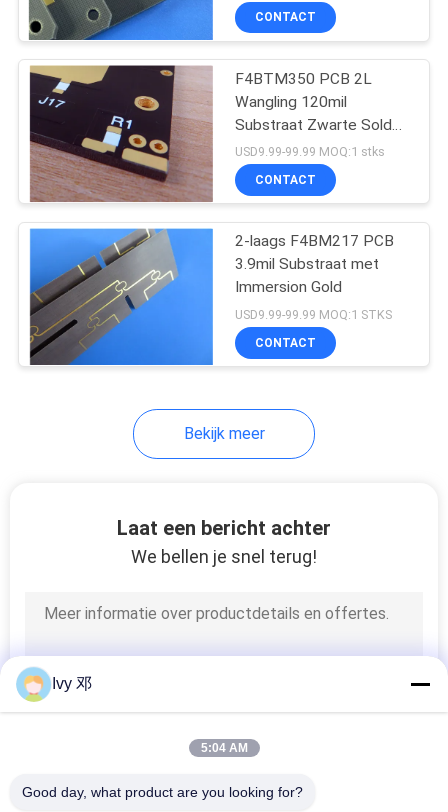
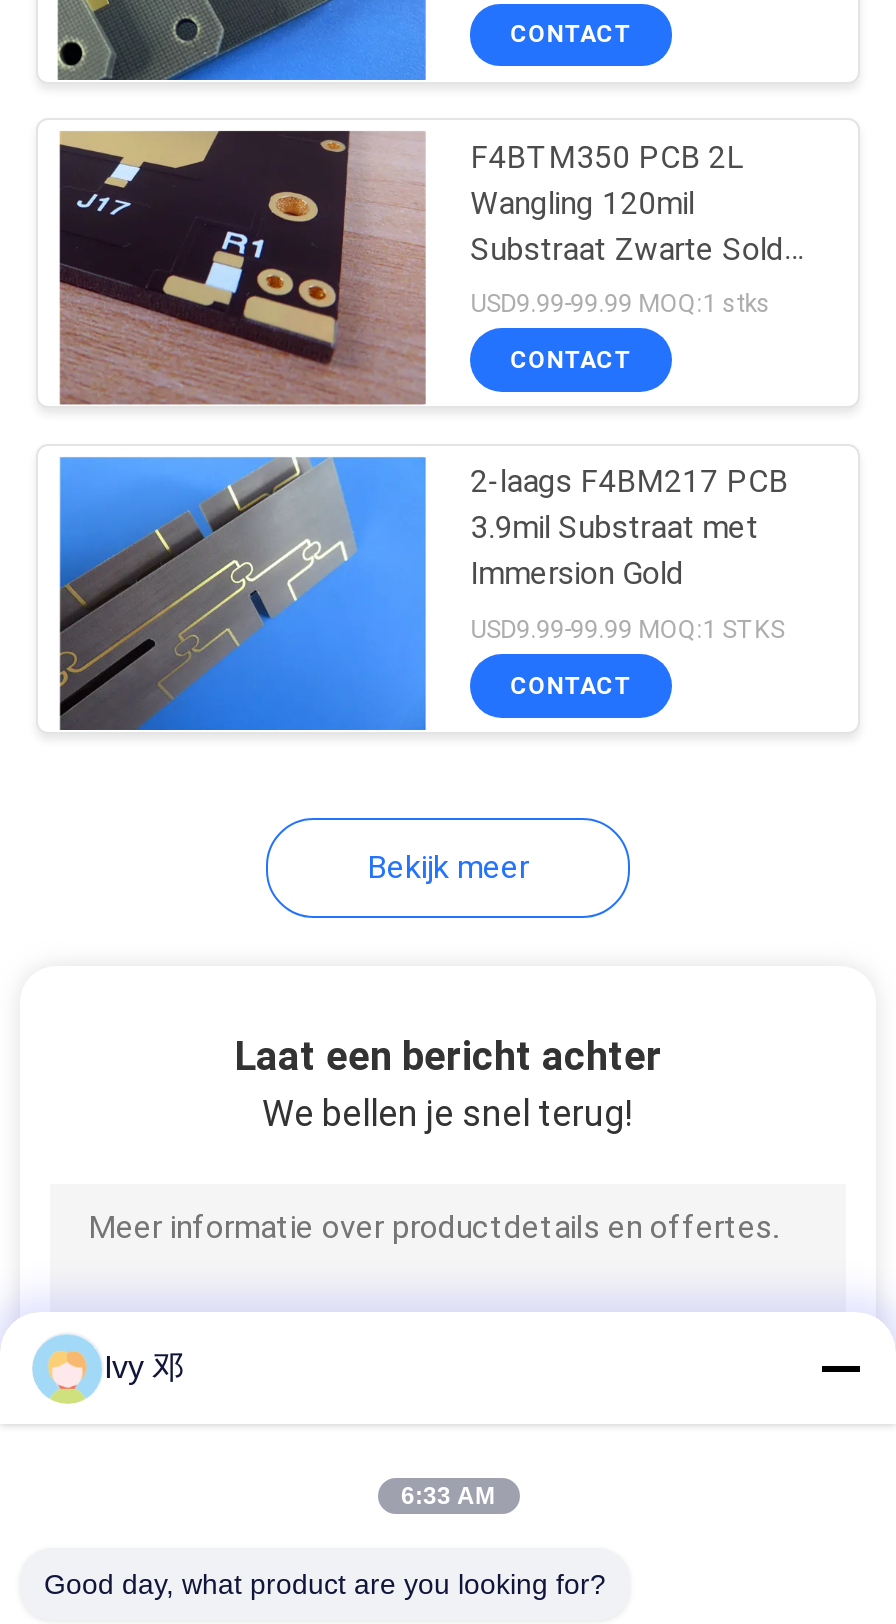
- 5:04 AM
+ 6:33 AM
